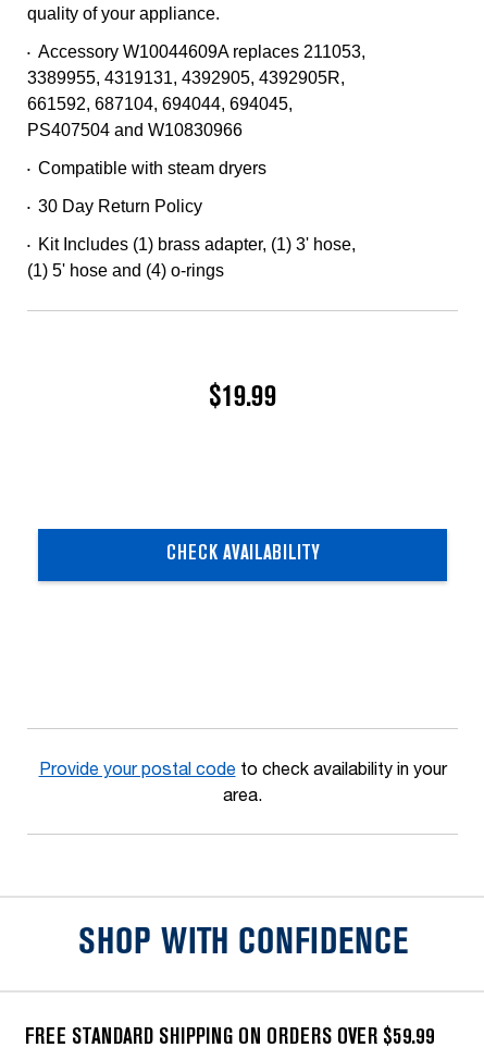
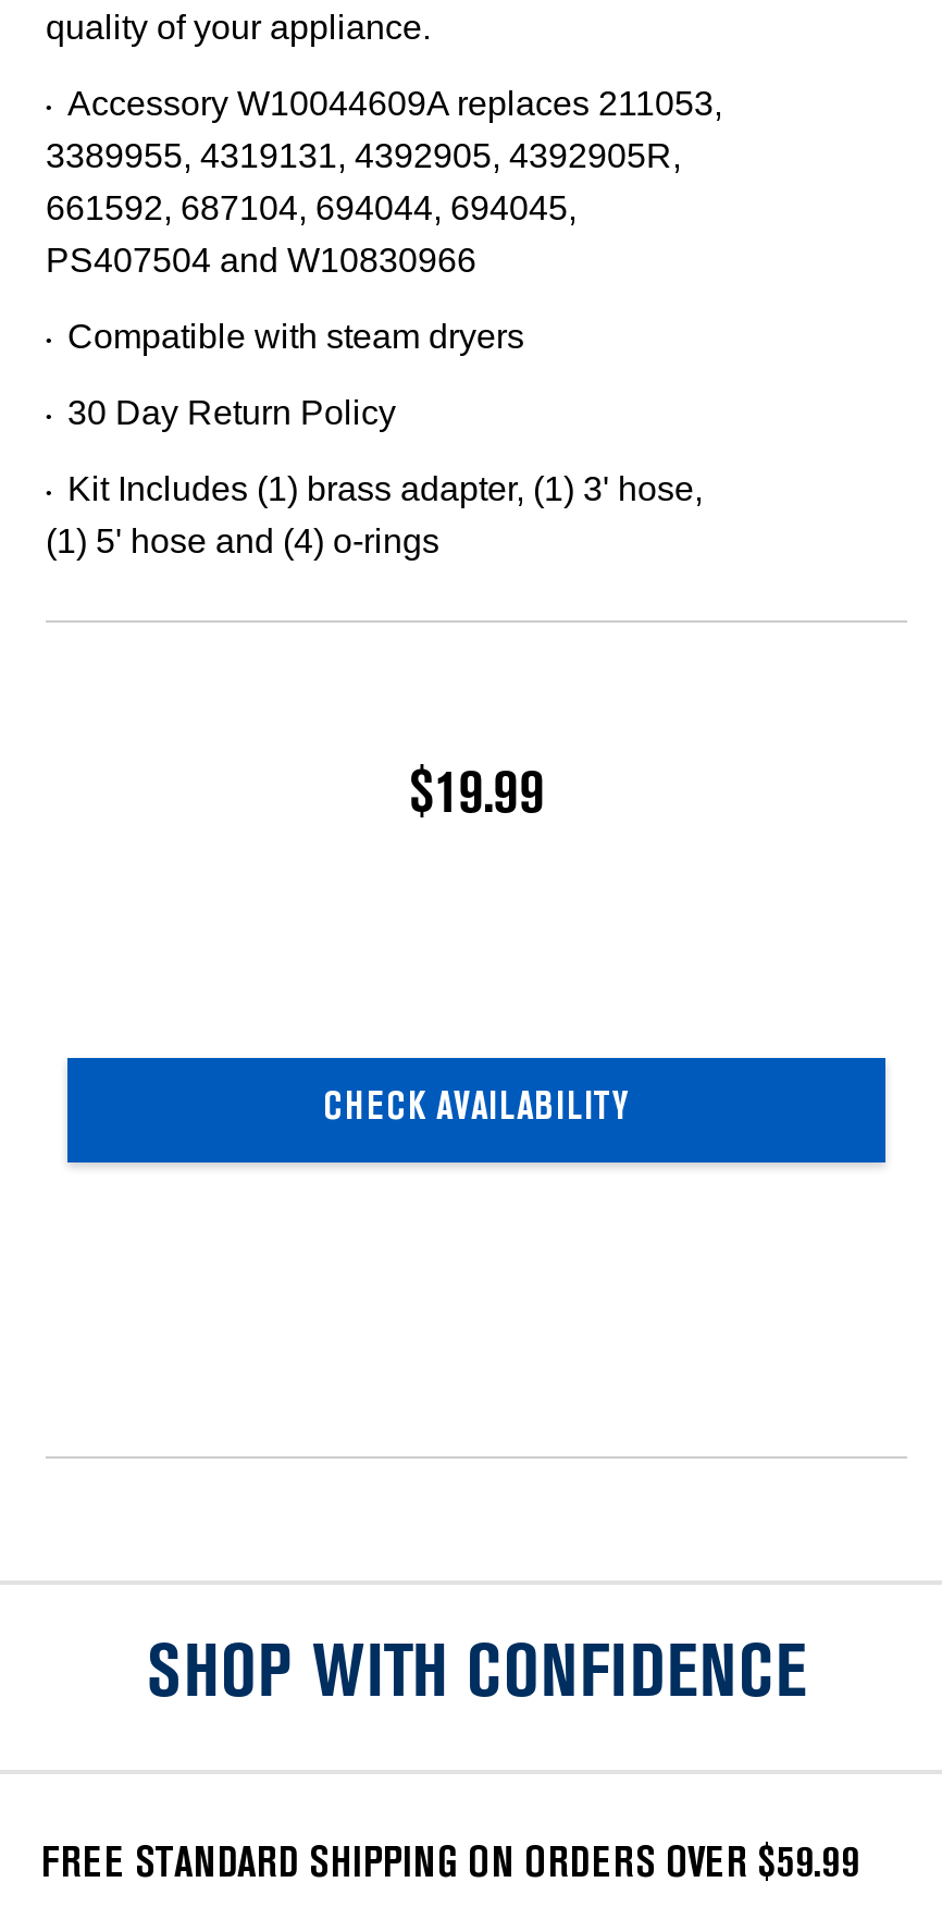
- Provide your postal code to check availability in your
- area.
